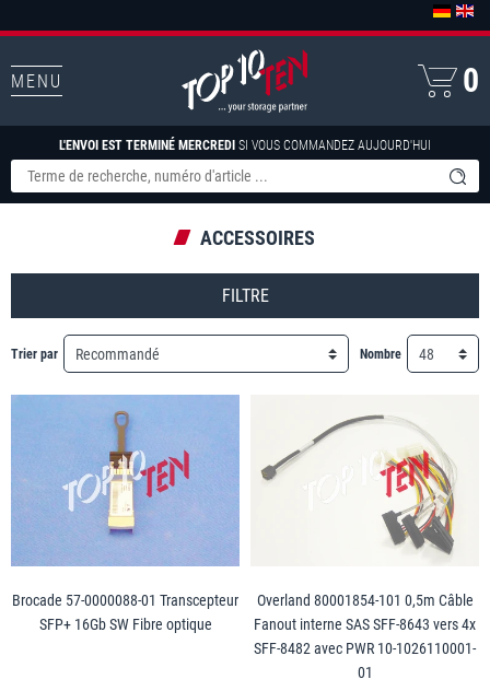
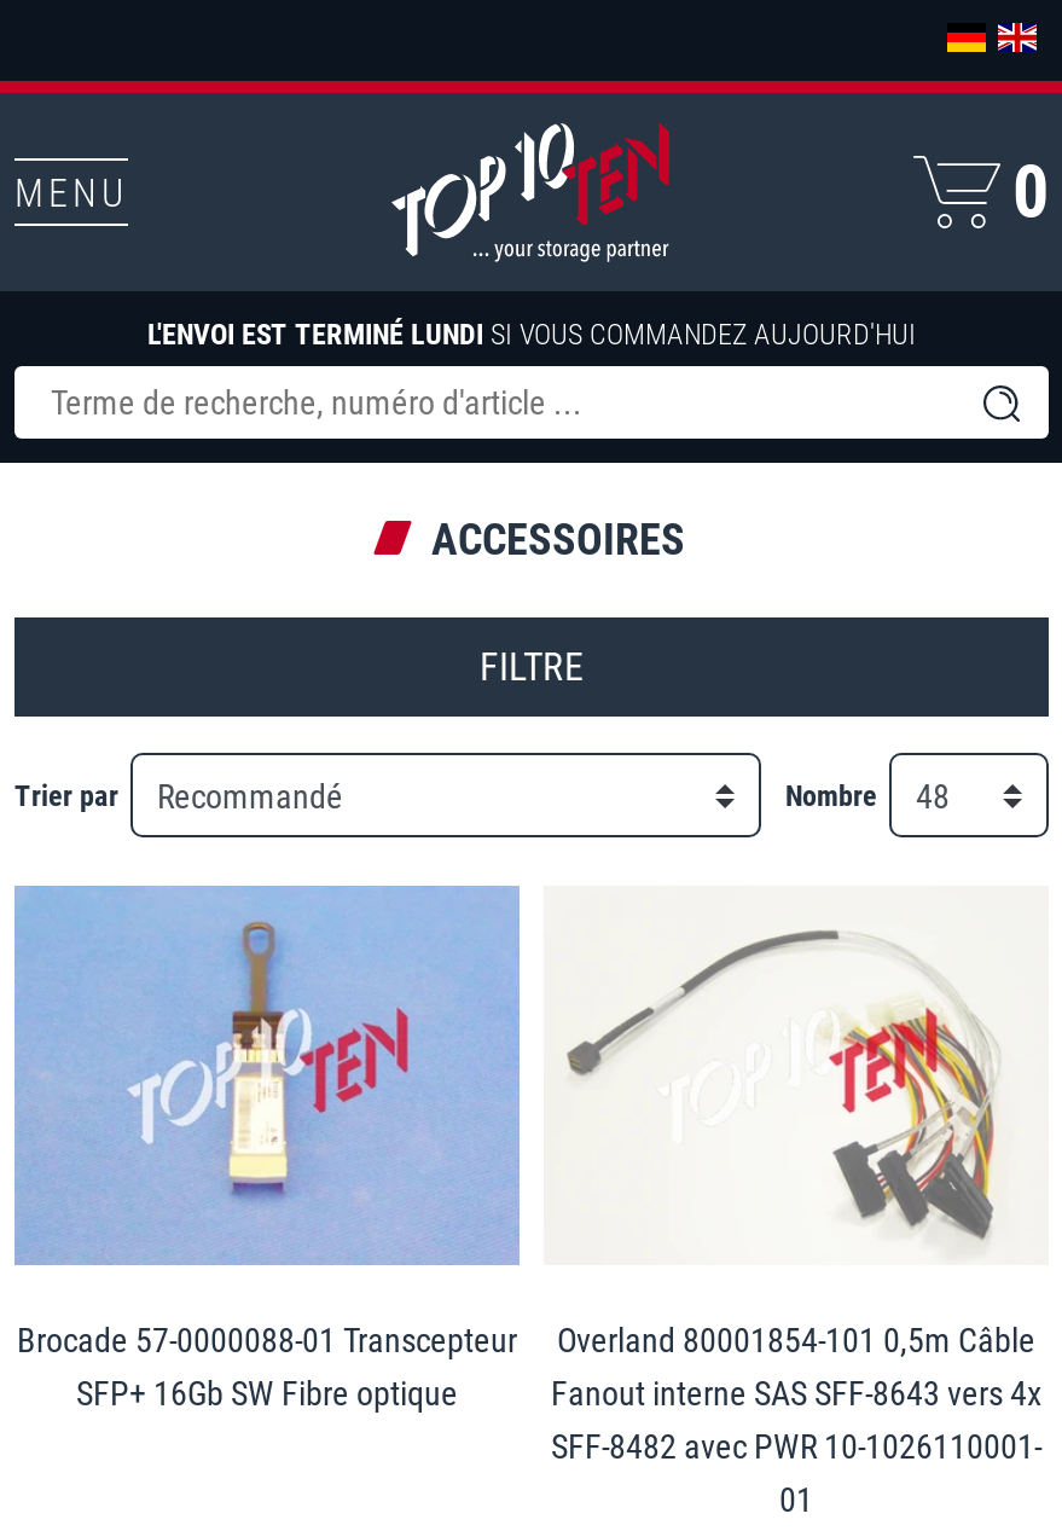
- L'ENVOI EST TERMINÉ MERCREDI SI VOUS COMMANDEZ AUJOURD'HUI
+ L'ENVOI EST TERMINÉ LUNDI SI VOUS COMMANDEZ AUJOURD'HUI
